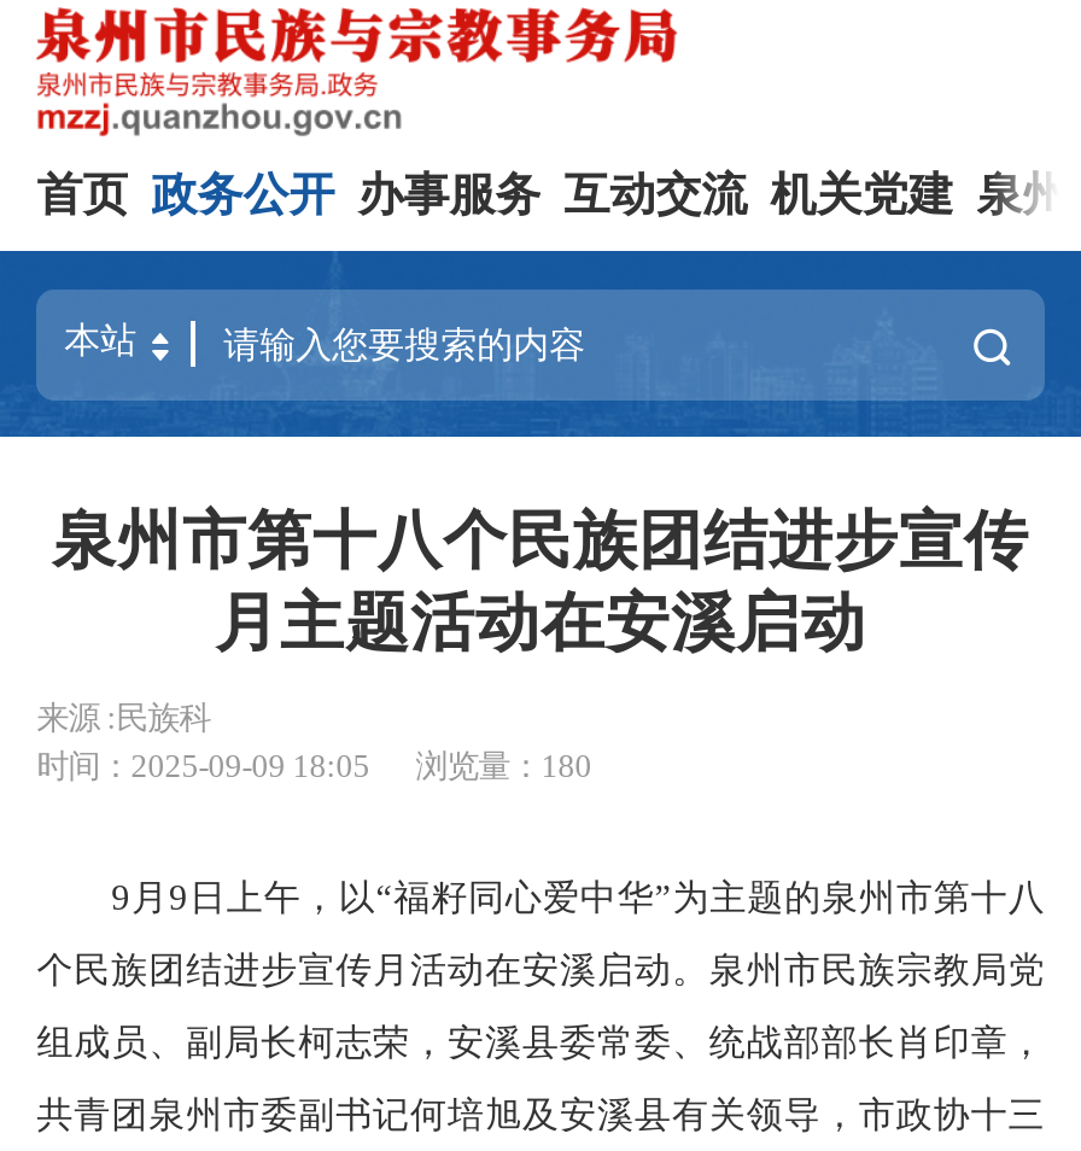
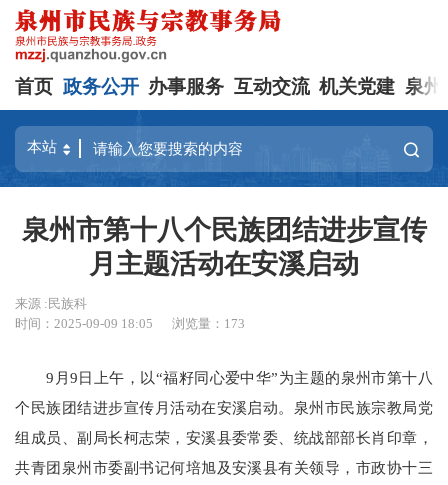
- 时间：2025-09-09 18:05 浏览量：180
+ 时间：2025-09-09 18:05 浏览量：173
